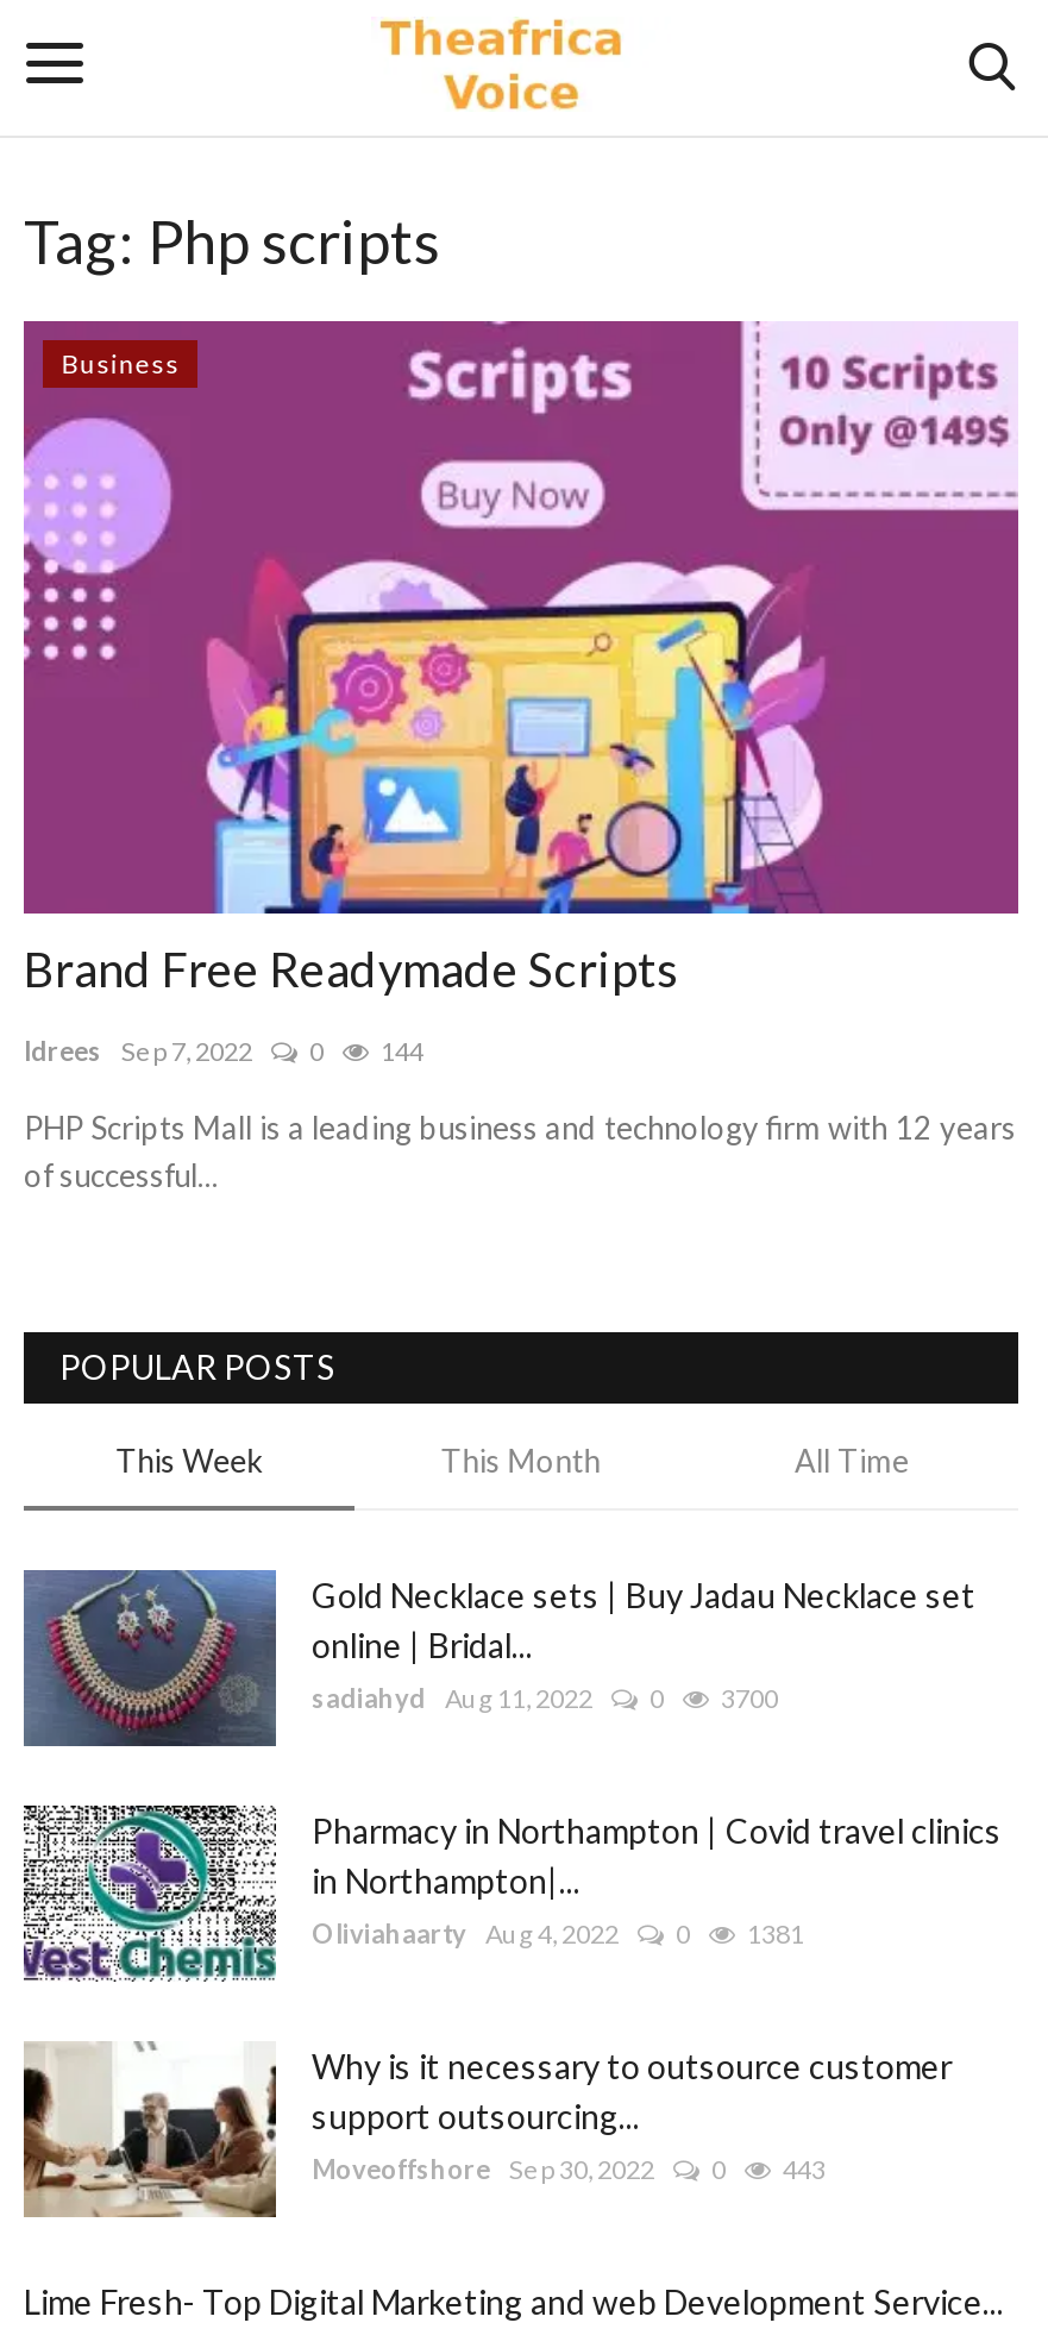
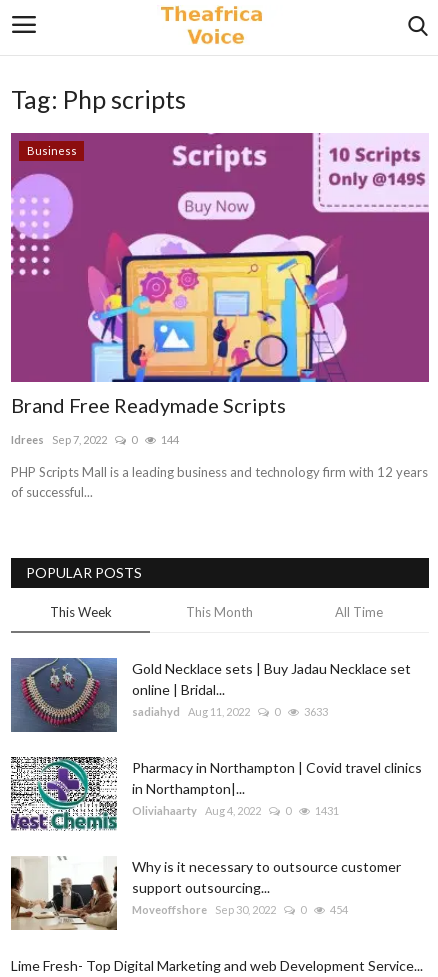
- sadiahyd Aug 11, 2022 0 3700
+ sadiahyd Aug 11, 2022 0 3633

- Oliviahaarty Aug 4, 2022 0 1381
+ Oliviahaarty Aug 4, 2022 0 1431

- Moveoffshore Sep 30, 2022 0 443
+ Moveoffshore Sep 30, 2022 0 454
